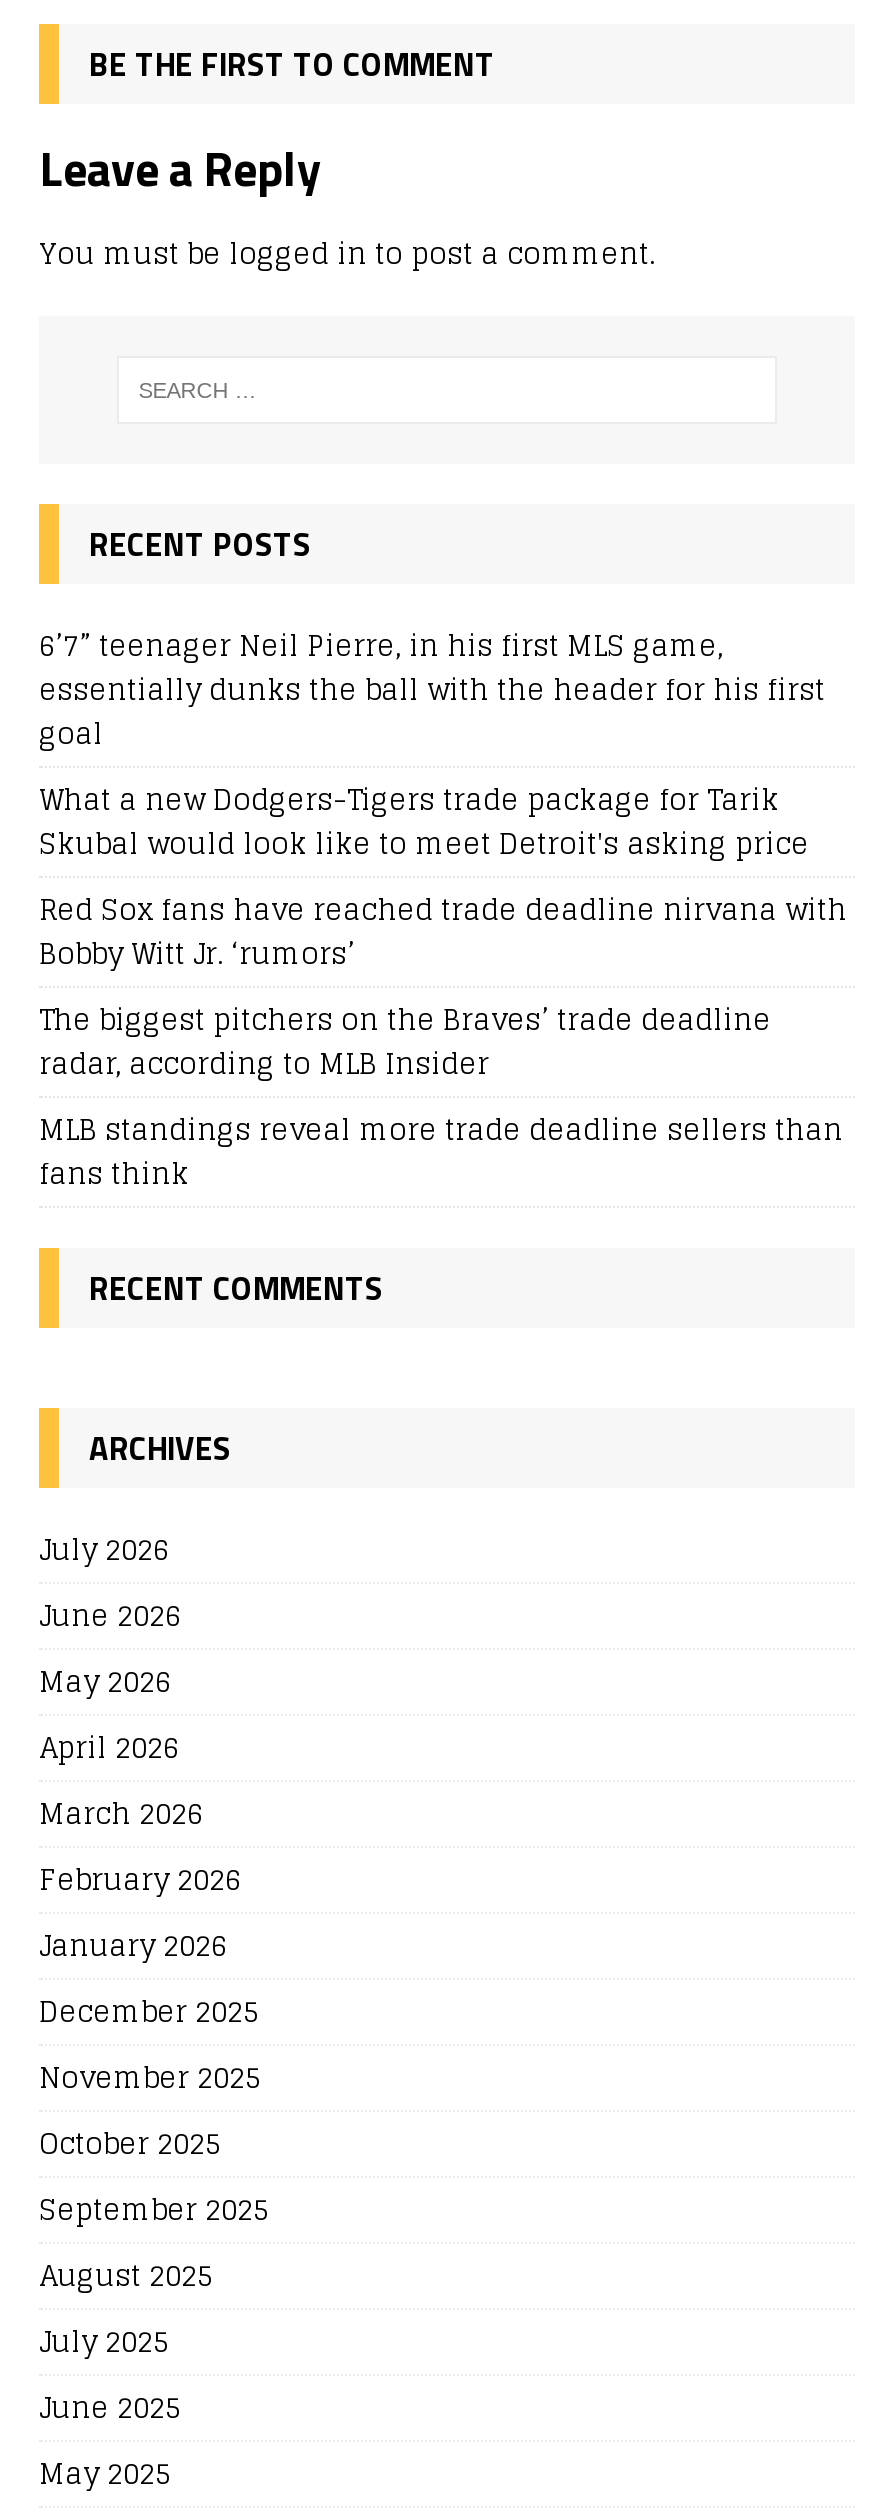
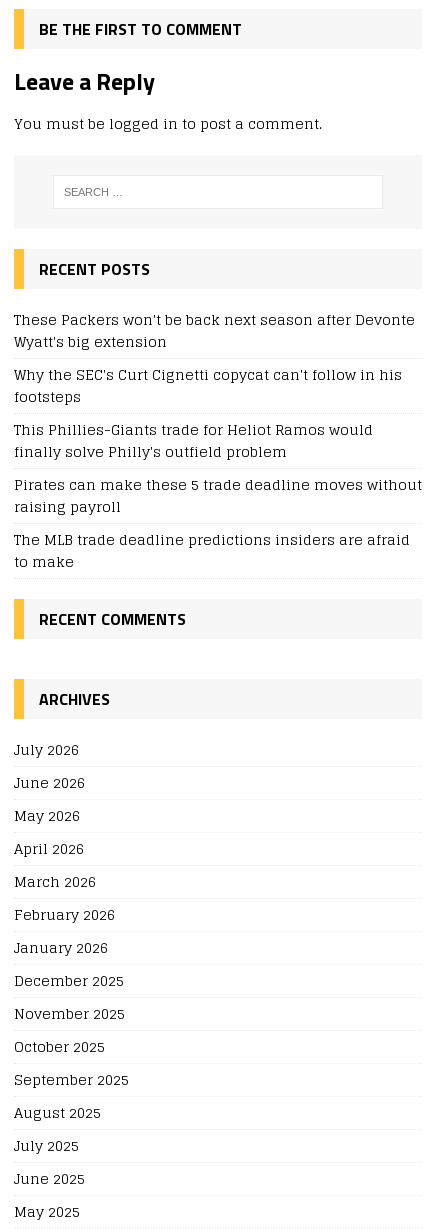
- 6’7” teenager Neil Pierre, in his first MLS game,
- essentially dunks the ball with the header for his first
- goal
- What a new Dodgers-Tigers trade package for Tarik
- Skubal would look like to meet Detroit's asking price
- Red Sox fans have reached trade deadline nirvana with
- Bobby Witt Jr. ‘rumors’
- The biggest pitchers on the Braves’ trade deadline
- radar, according to MLB Insider
- MLB standings reveal more trade deadline sellers than
- fans think
+ These Packers won't be back next season after Devonte
+ Wyatt's big extension
+ Why the SEC's Curt Cignetti copycat can't follow in his
+ footsteps
+ This Phillies-Giants trade for Heliot Ramos would
+ finally solve Philly's outfield problem
+ Pirates can make these 5 trade deadline moves without
+ raising payroll
+ The MLB trade deadline predictions insiders are afraid
+ to make
